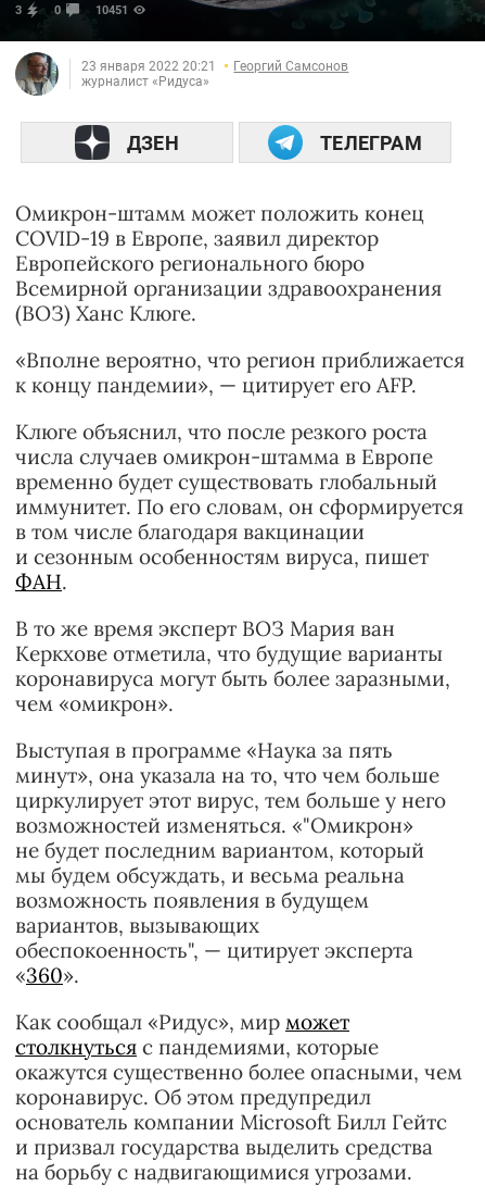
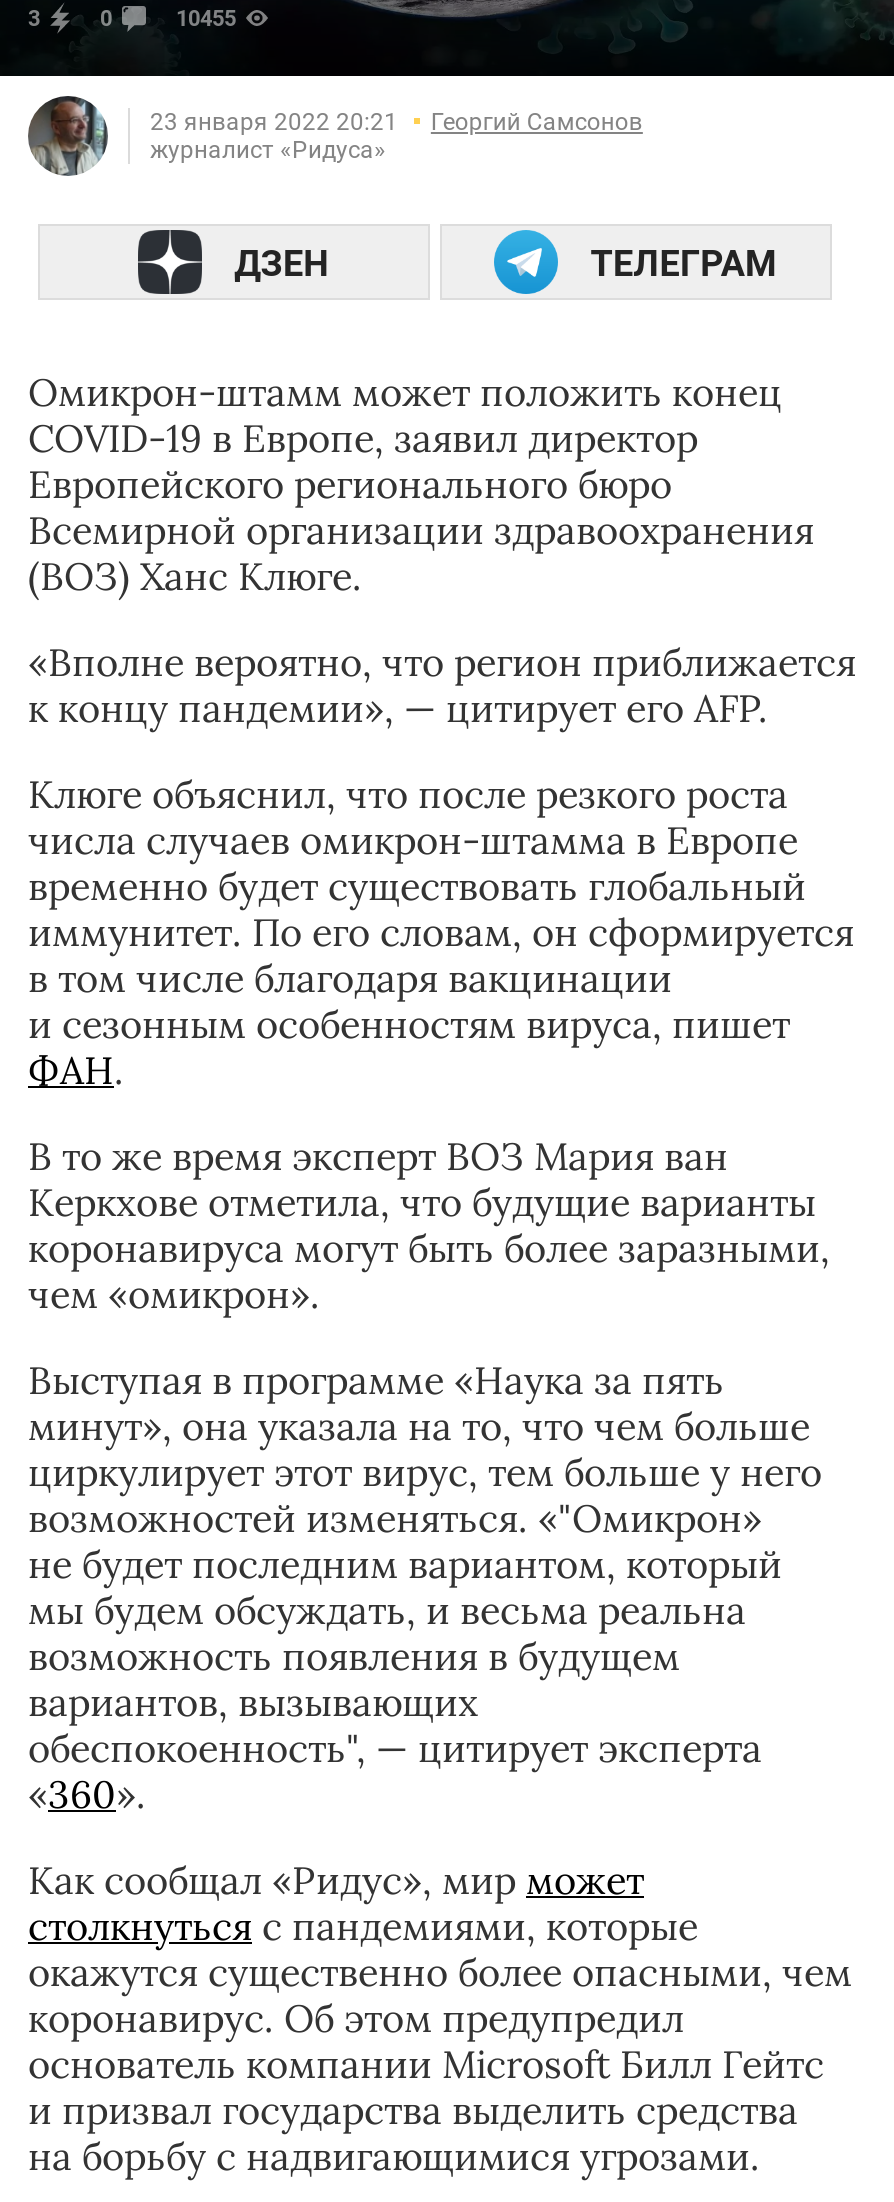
- 10451
+ 10455
